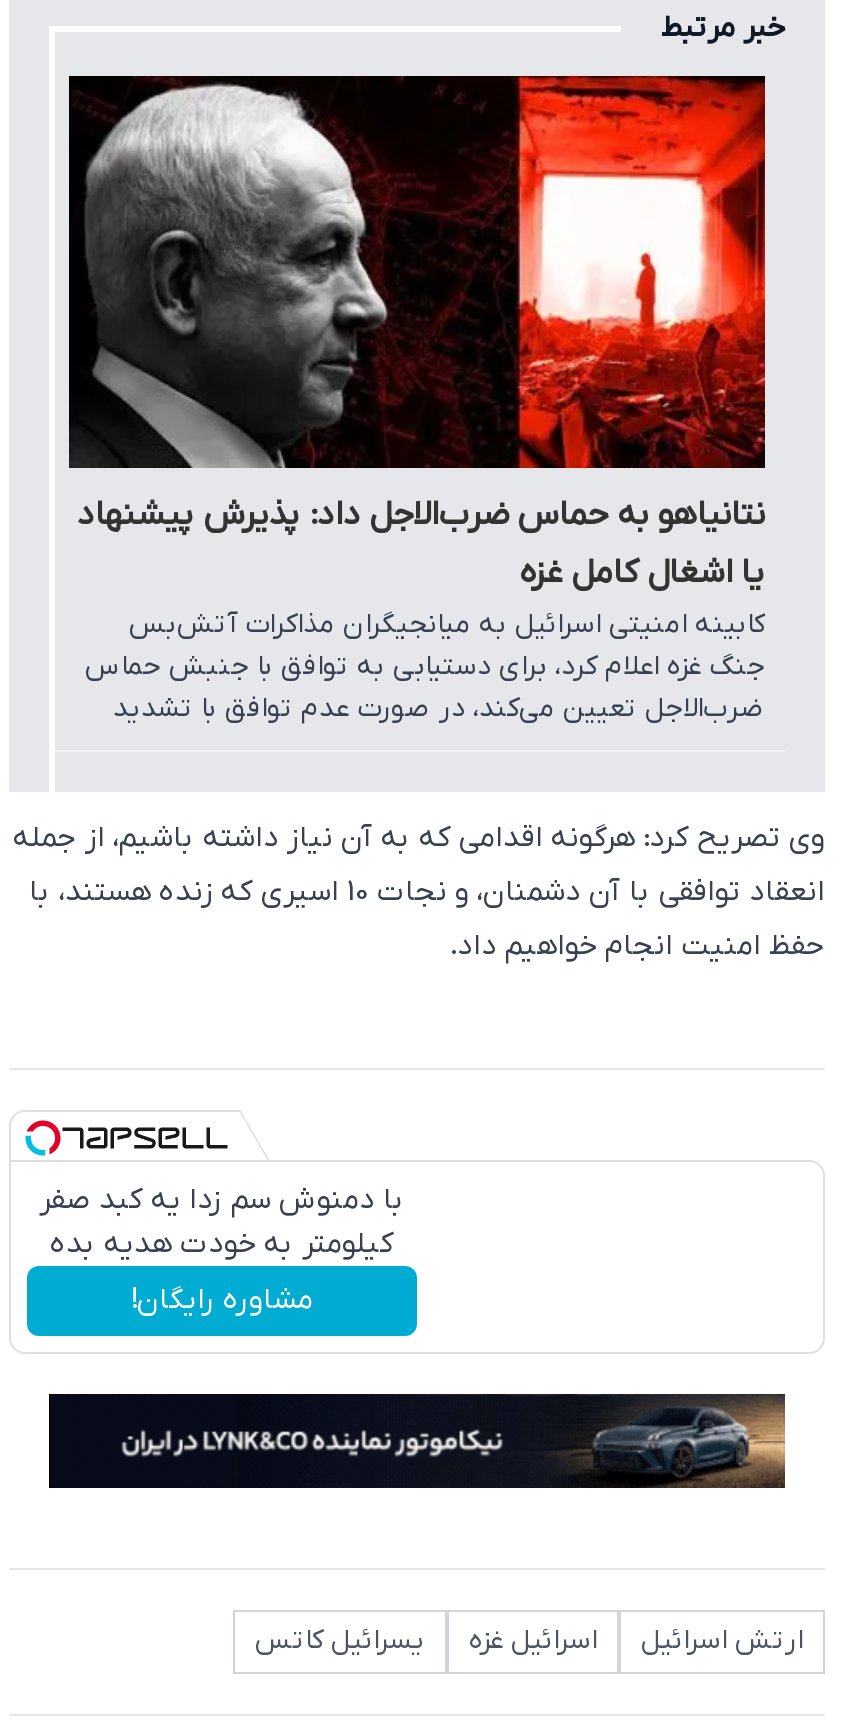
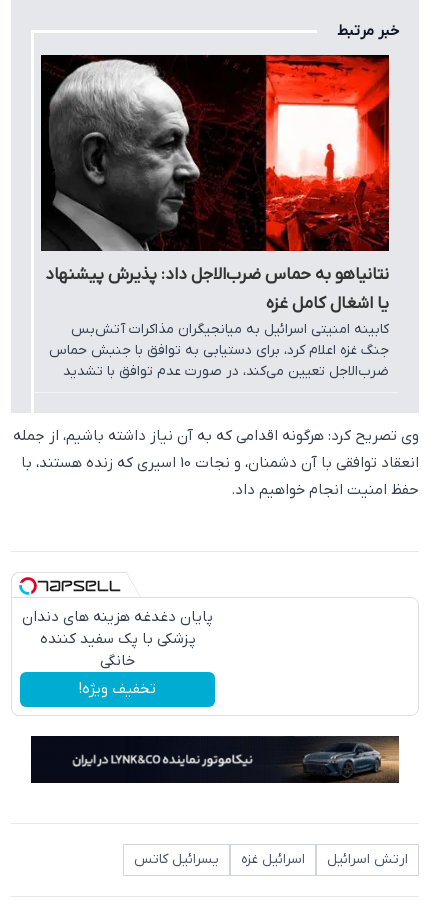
- با دمنوش سم زدا یه کبد صفر
- کیلومتر به خودت هدیه بده
- مشاوره رایگان!
+ پایان دغدغه هزینه های دندان
+ پزشکی با پک سفید کننده
+ خانگی
+ تخفیف ویژه!
